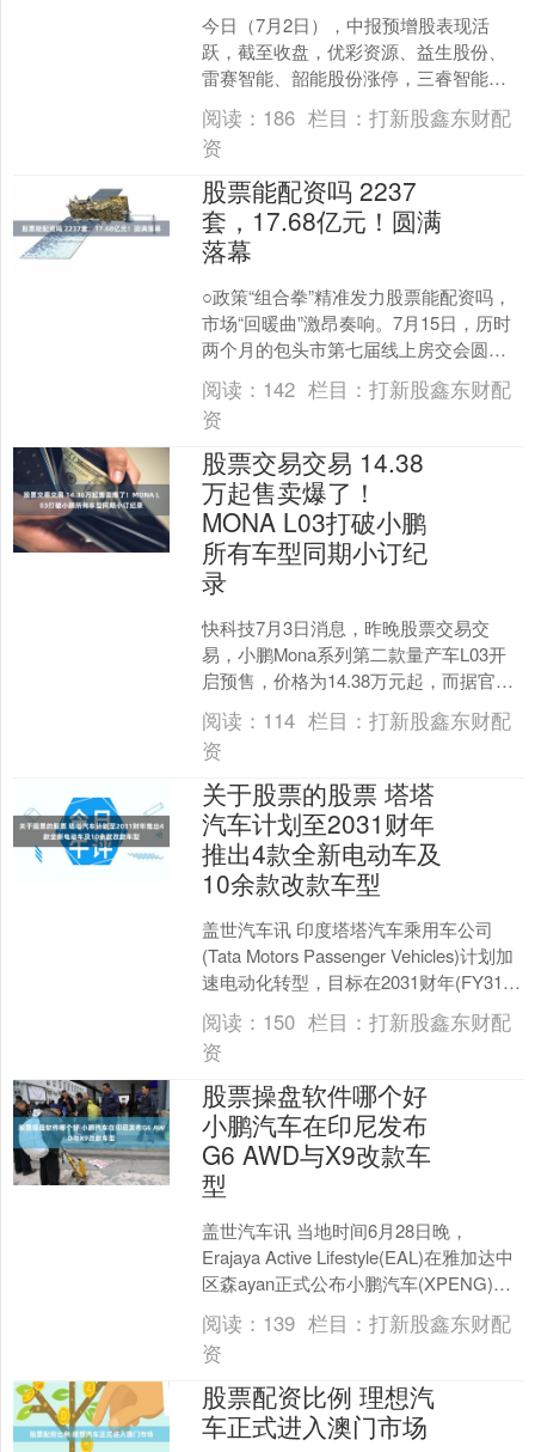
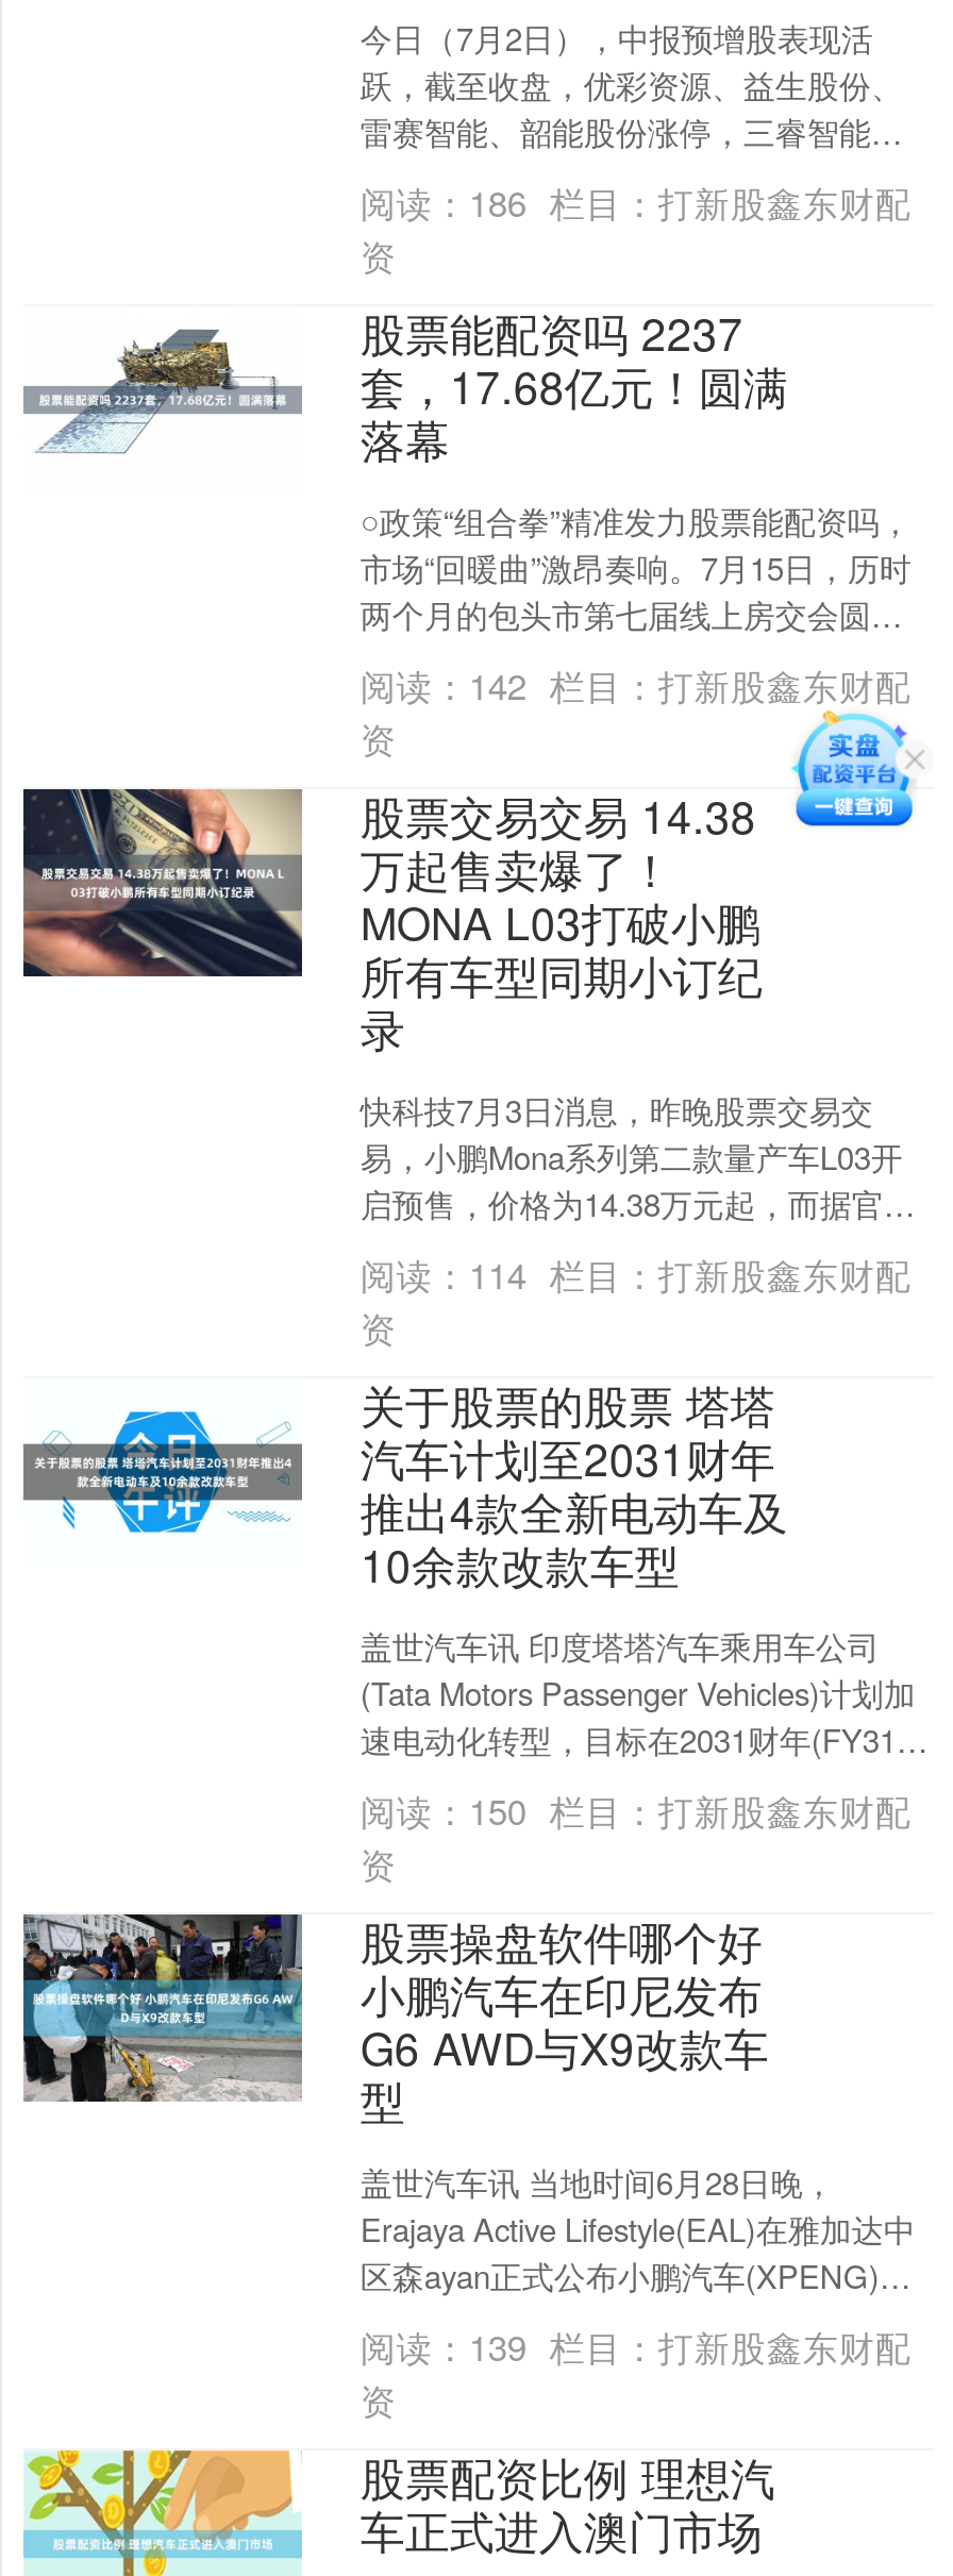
+ [image]
